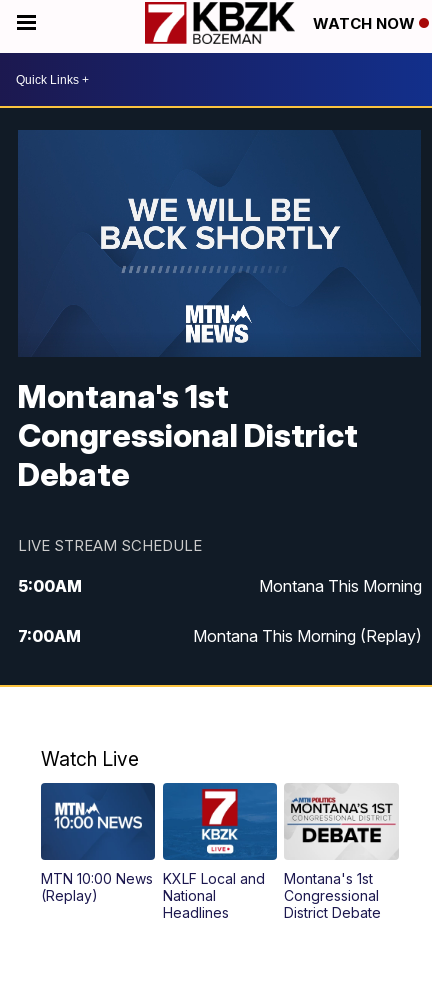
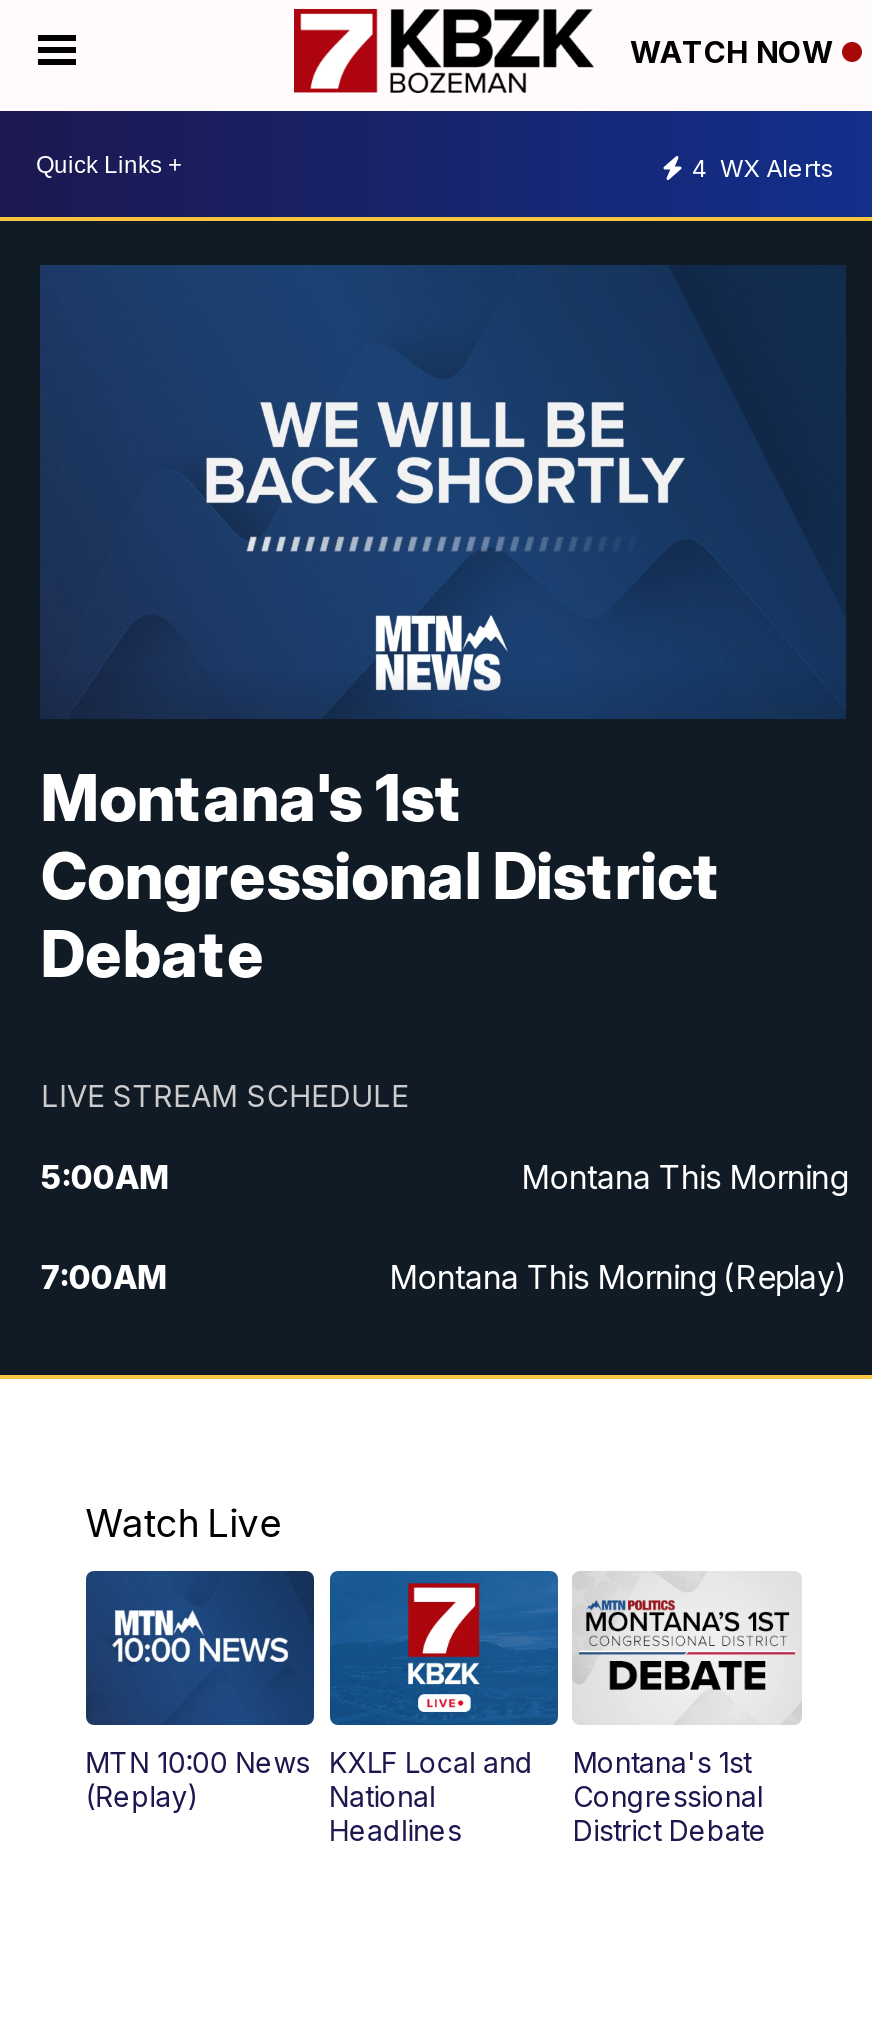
+ 4 WX Alerts
